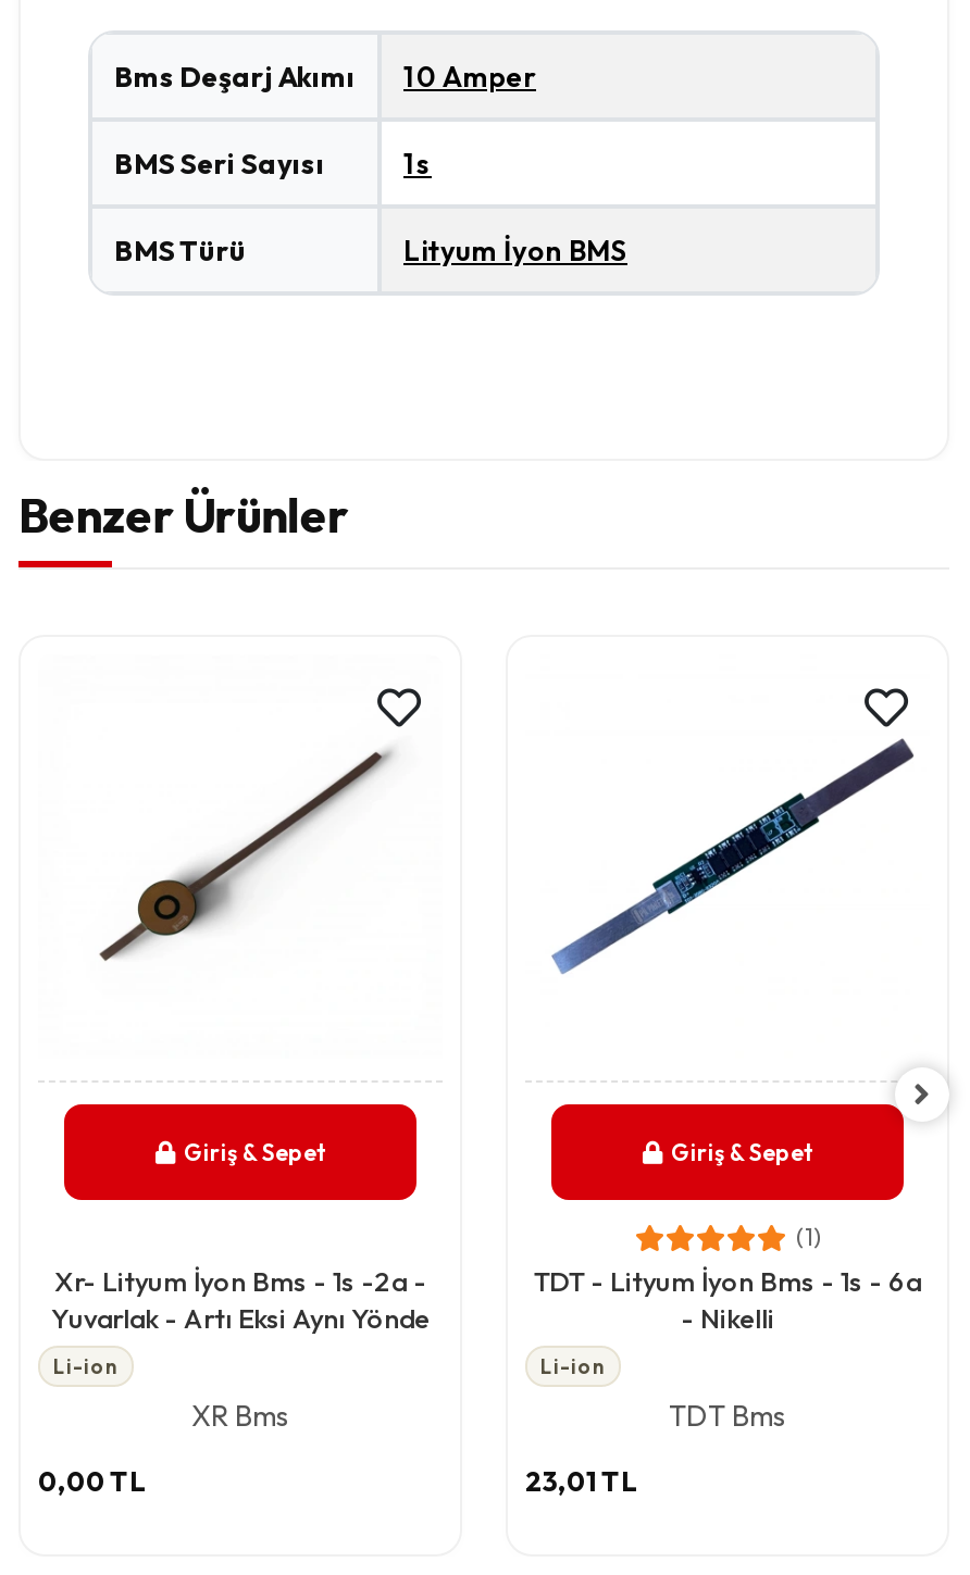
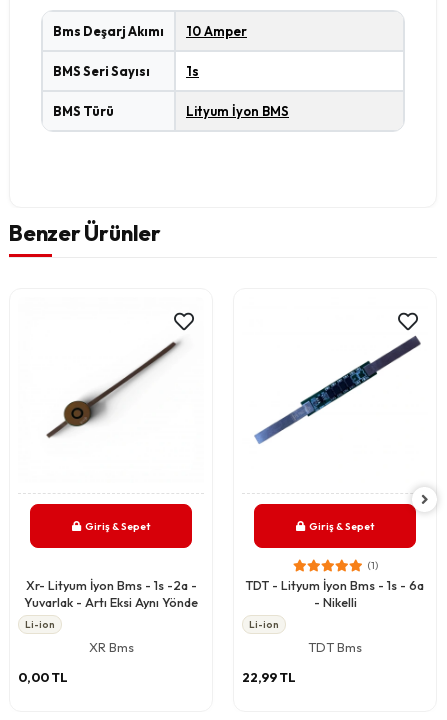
- 23,01 TL
+ 22,99 TL
